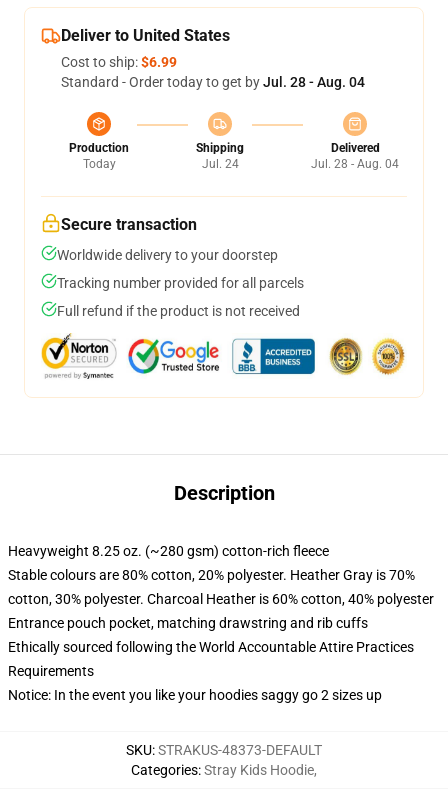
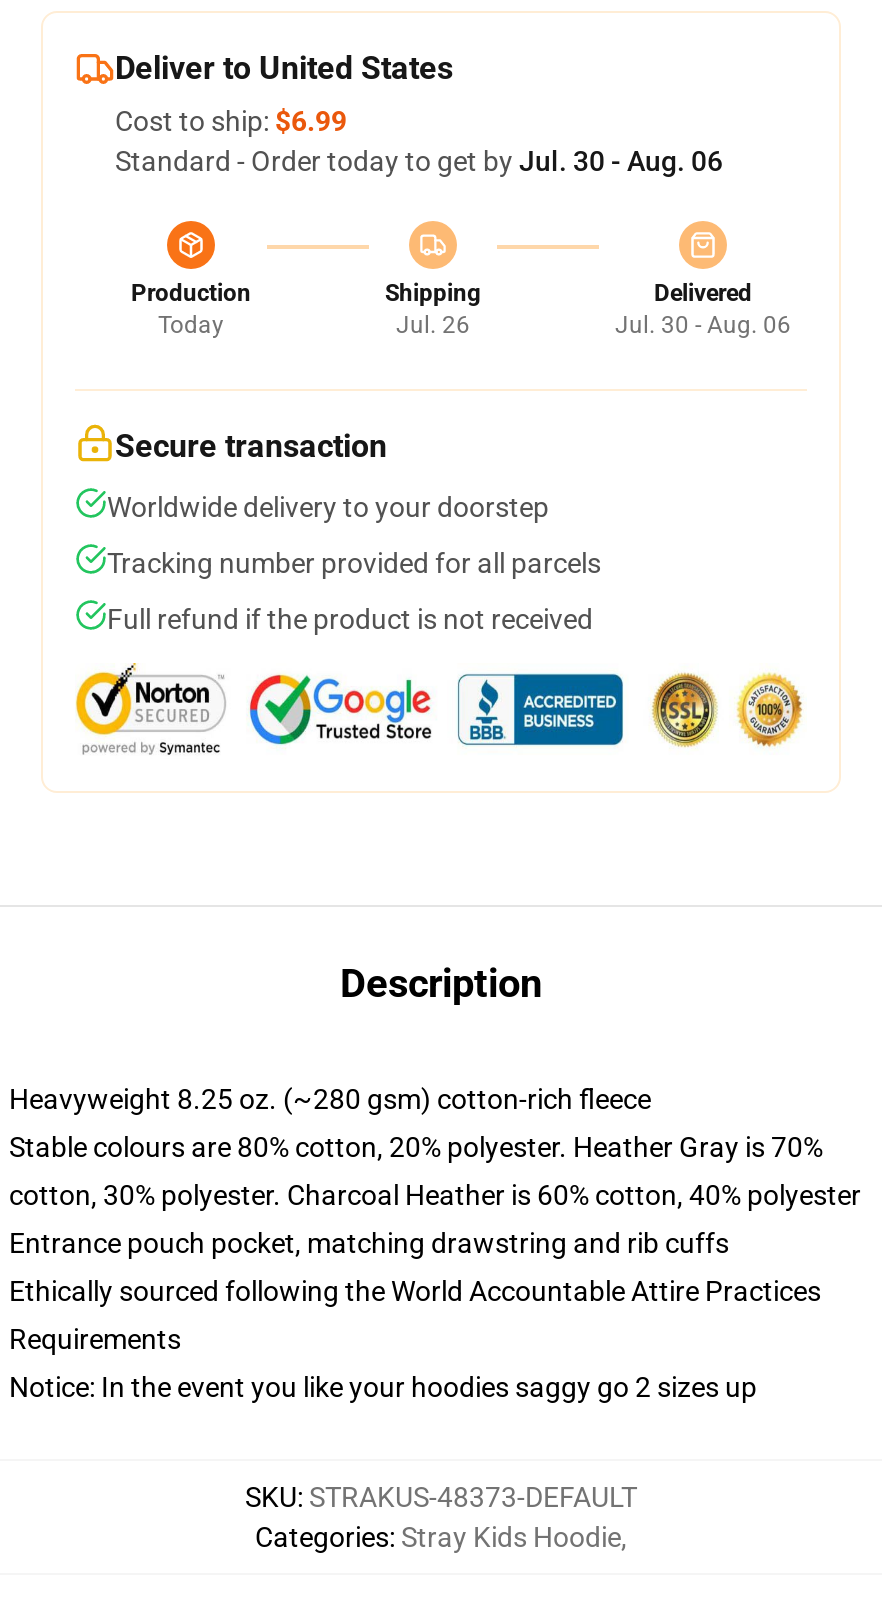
- Standard - Order today to get by Jul. 28 - Aug. 04
+ Standard - Order today to get by Jul. 30 - Aug. 06

- Jul. 24
+ Jul. 26

- Jul. 28 - Aug. 04
+ Jul. 30 - Aug. 06
